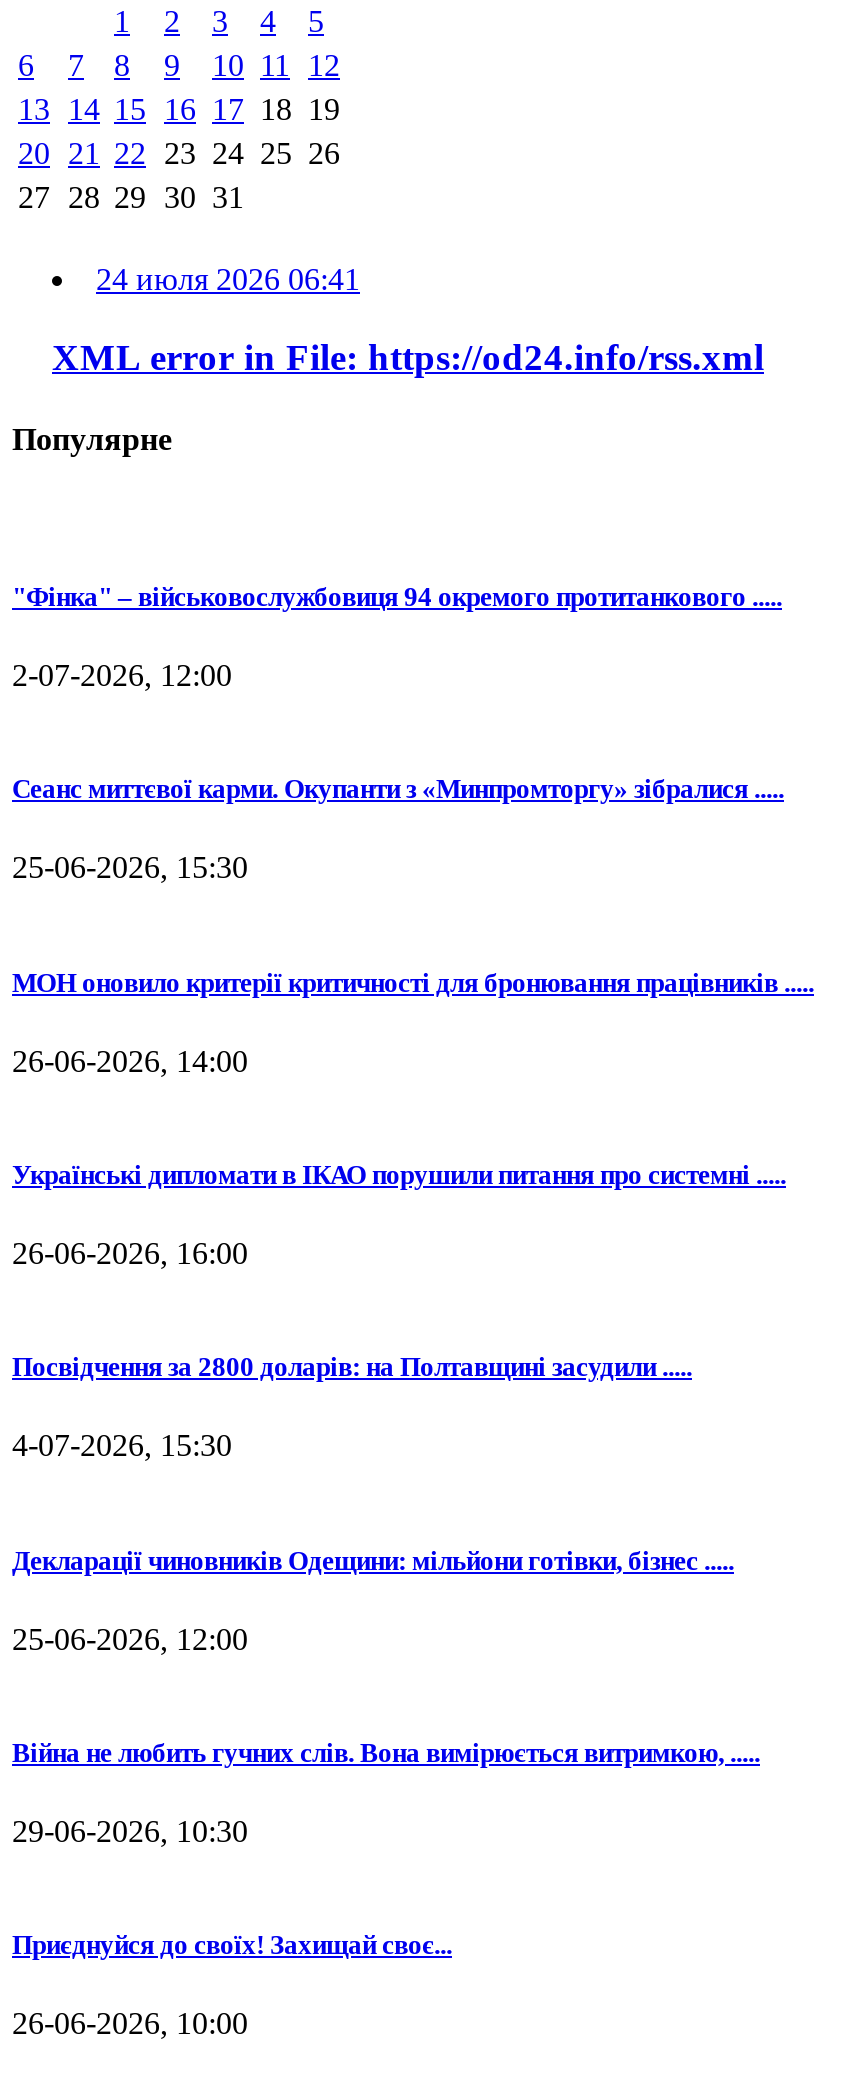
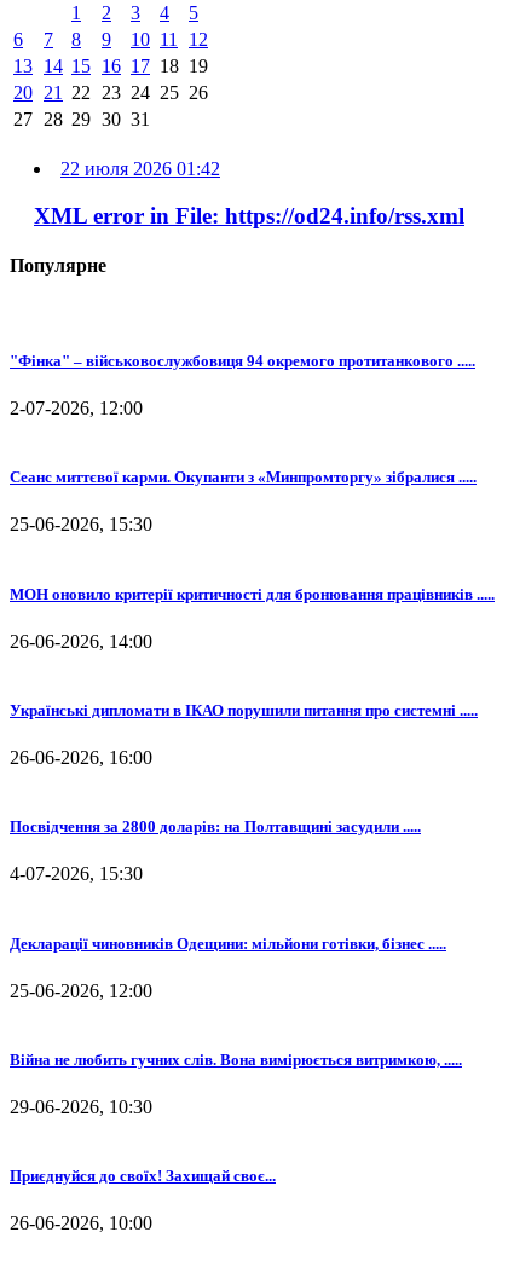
- 24 июля 2026 06:41
+ 22 июля 2026 01:42
